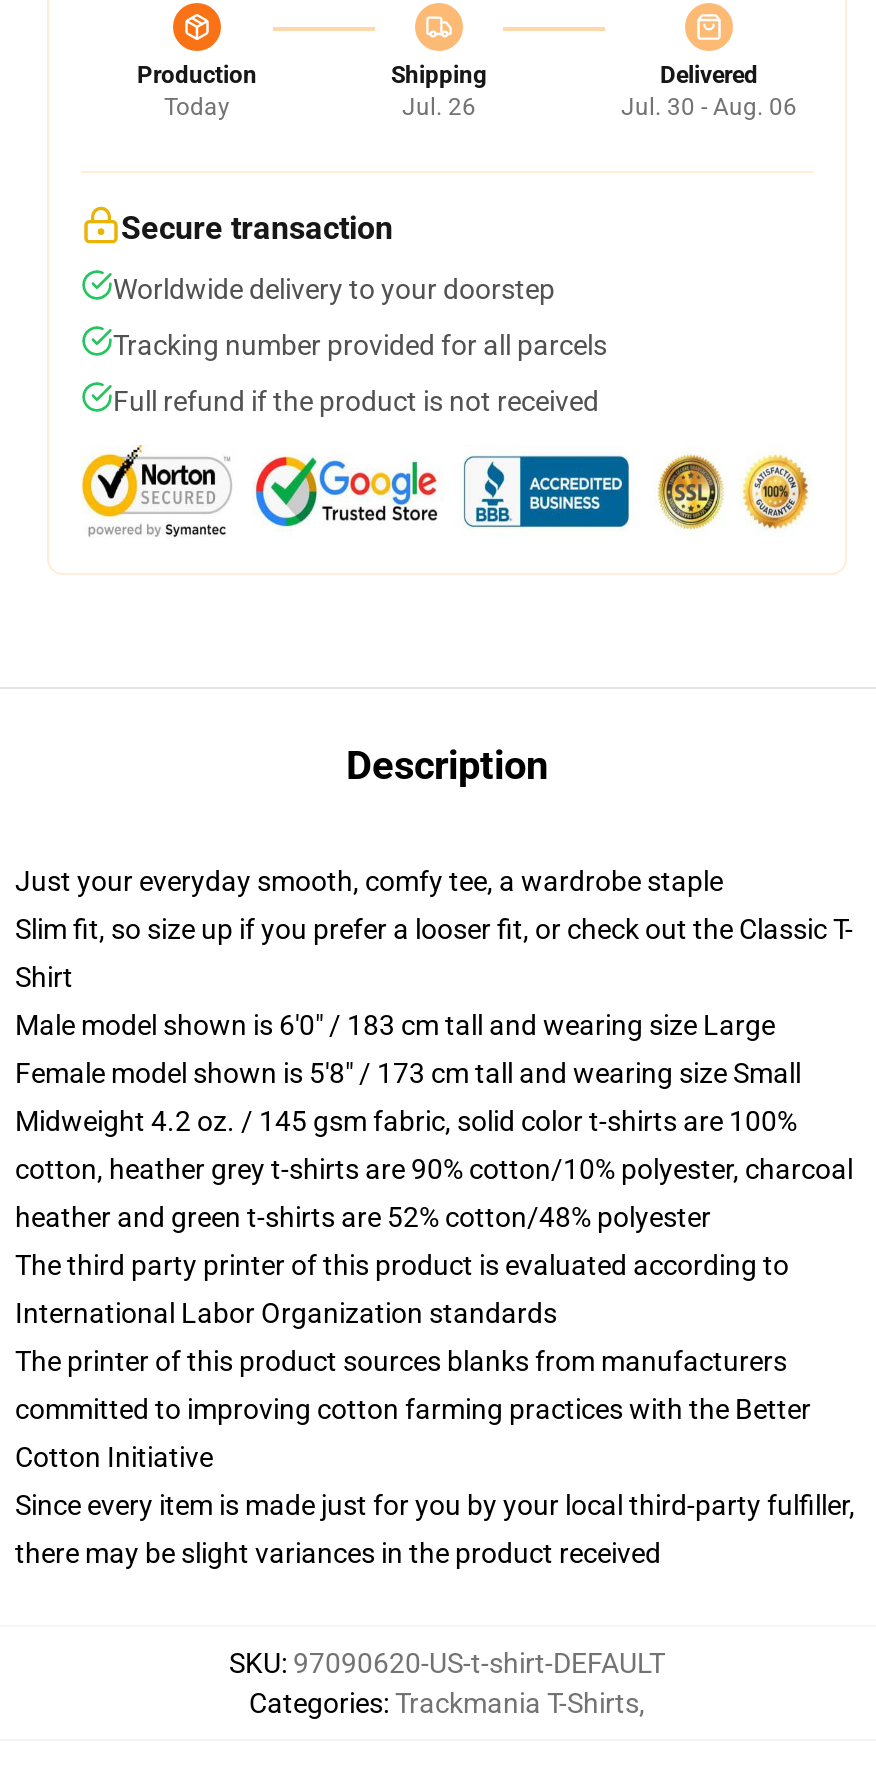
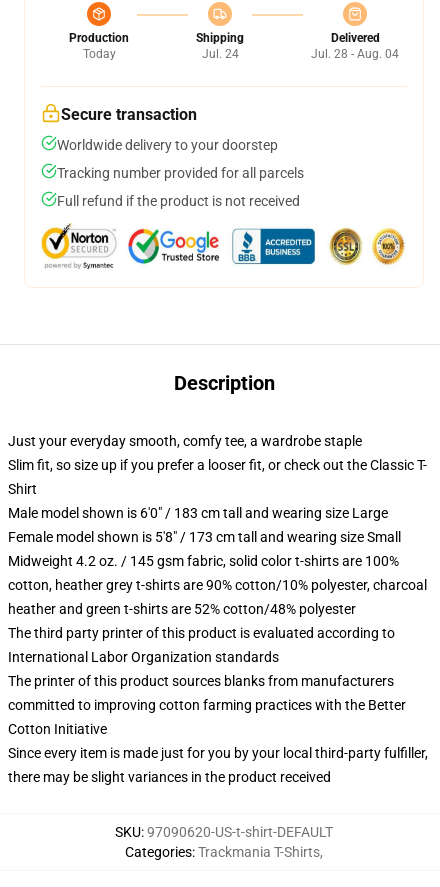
- Jul. 26
+ Jul. 24

- Jul. 30 - Aug. 06
+ Jul. 28 - Aug. 04
